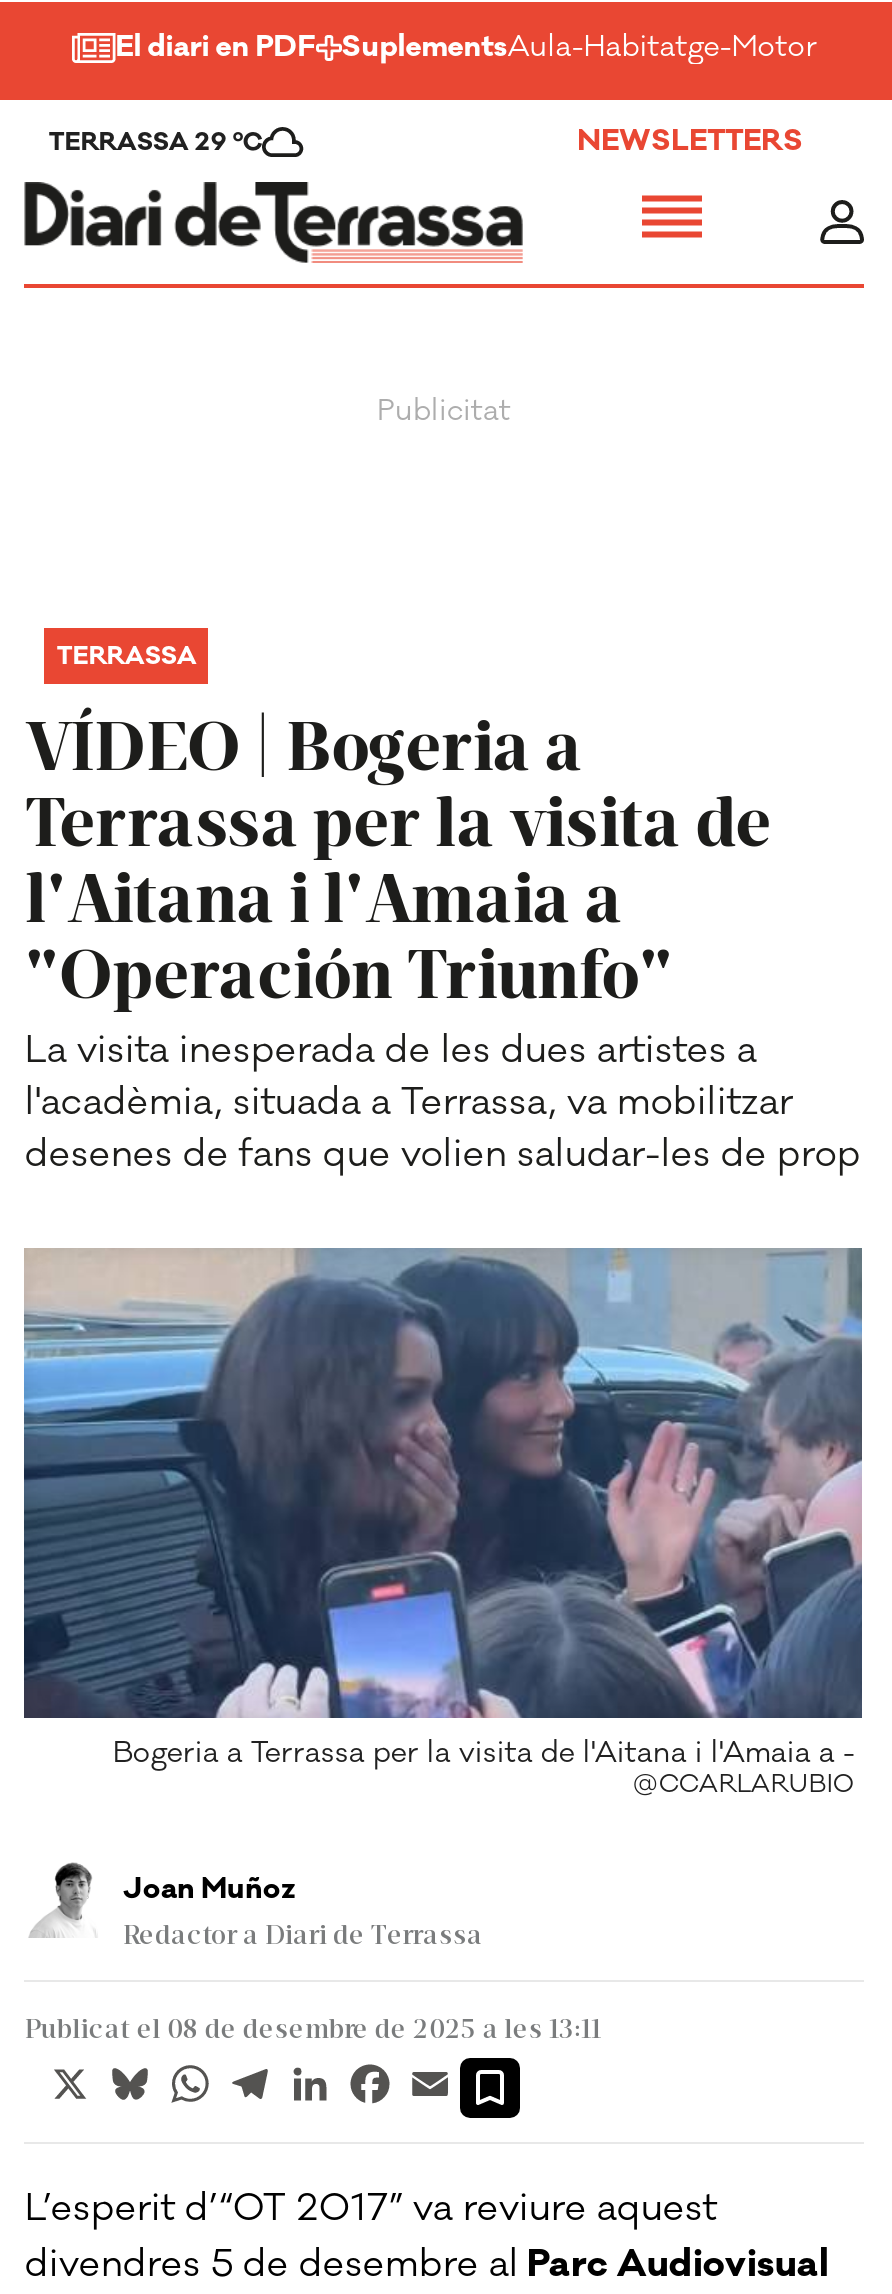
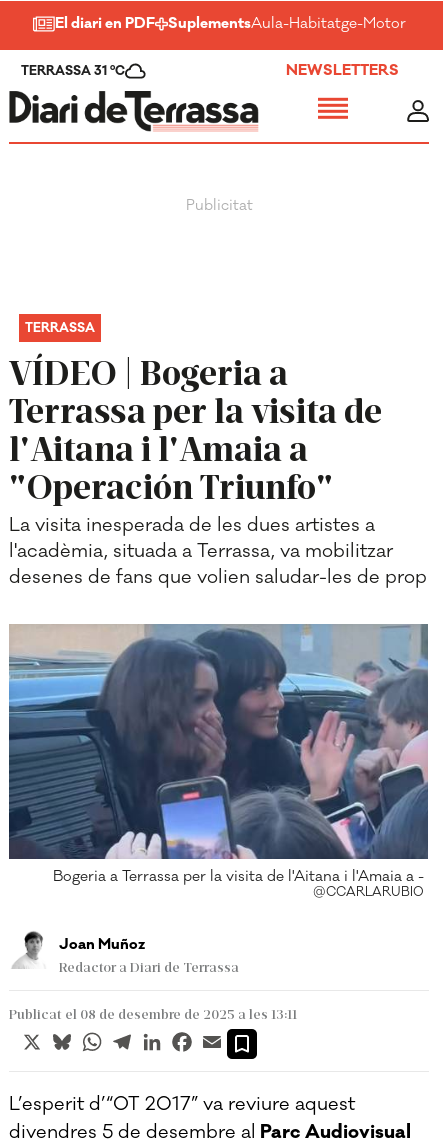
- TERRASSA 29 ºC
+ TERRASSA 31 ºC
